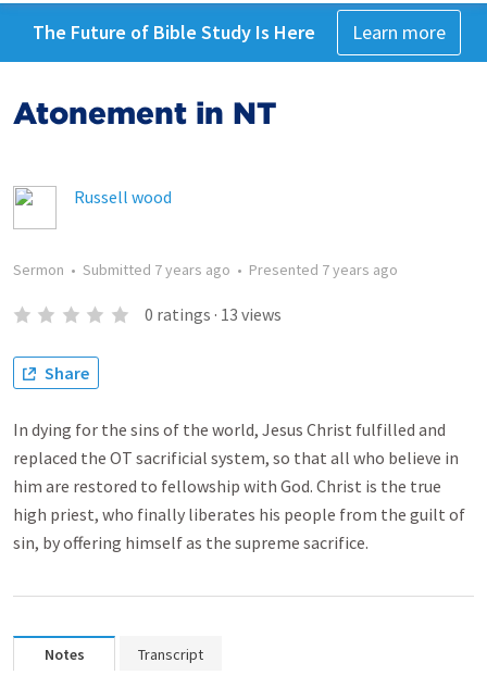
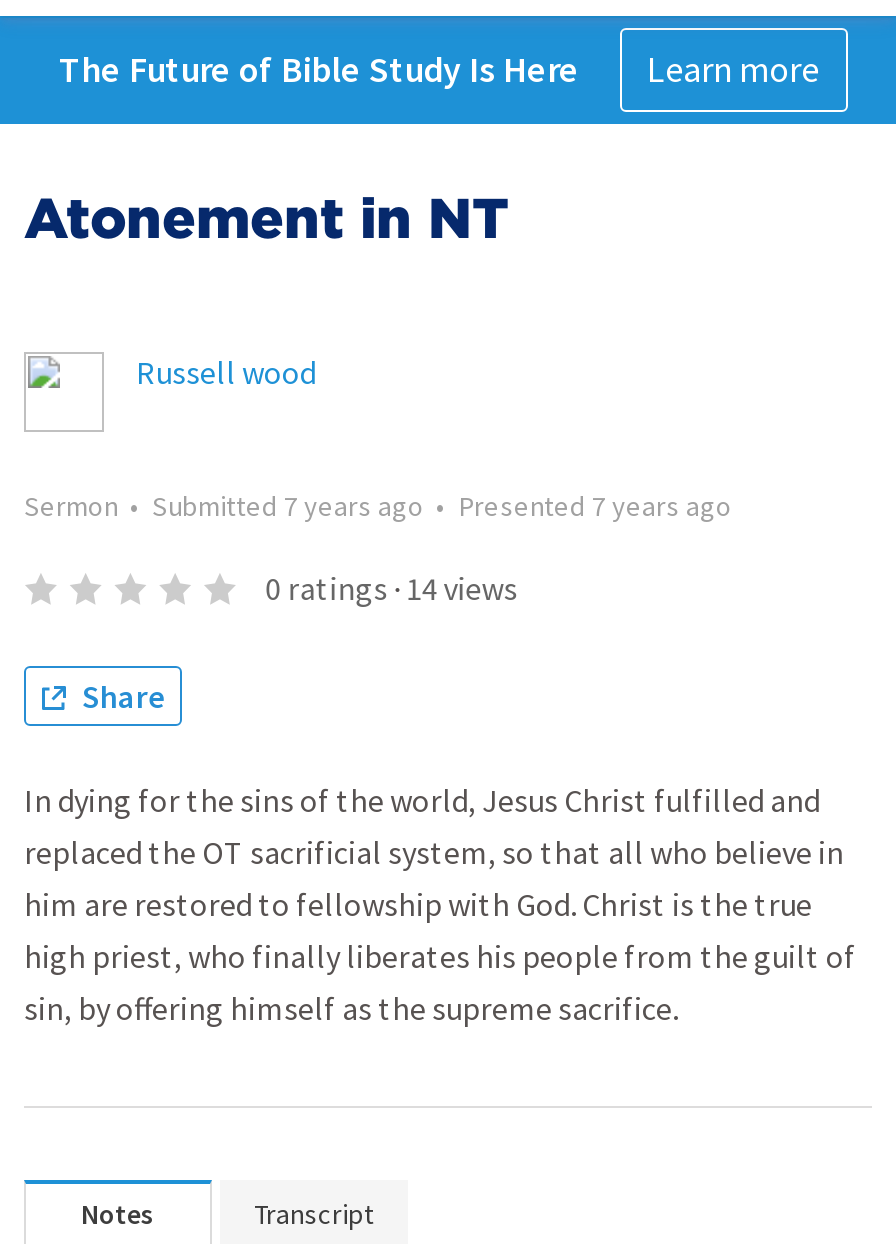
- 0 ratings · 13 views
+ 0 ratings · 14 views
